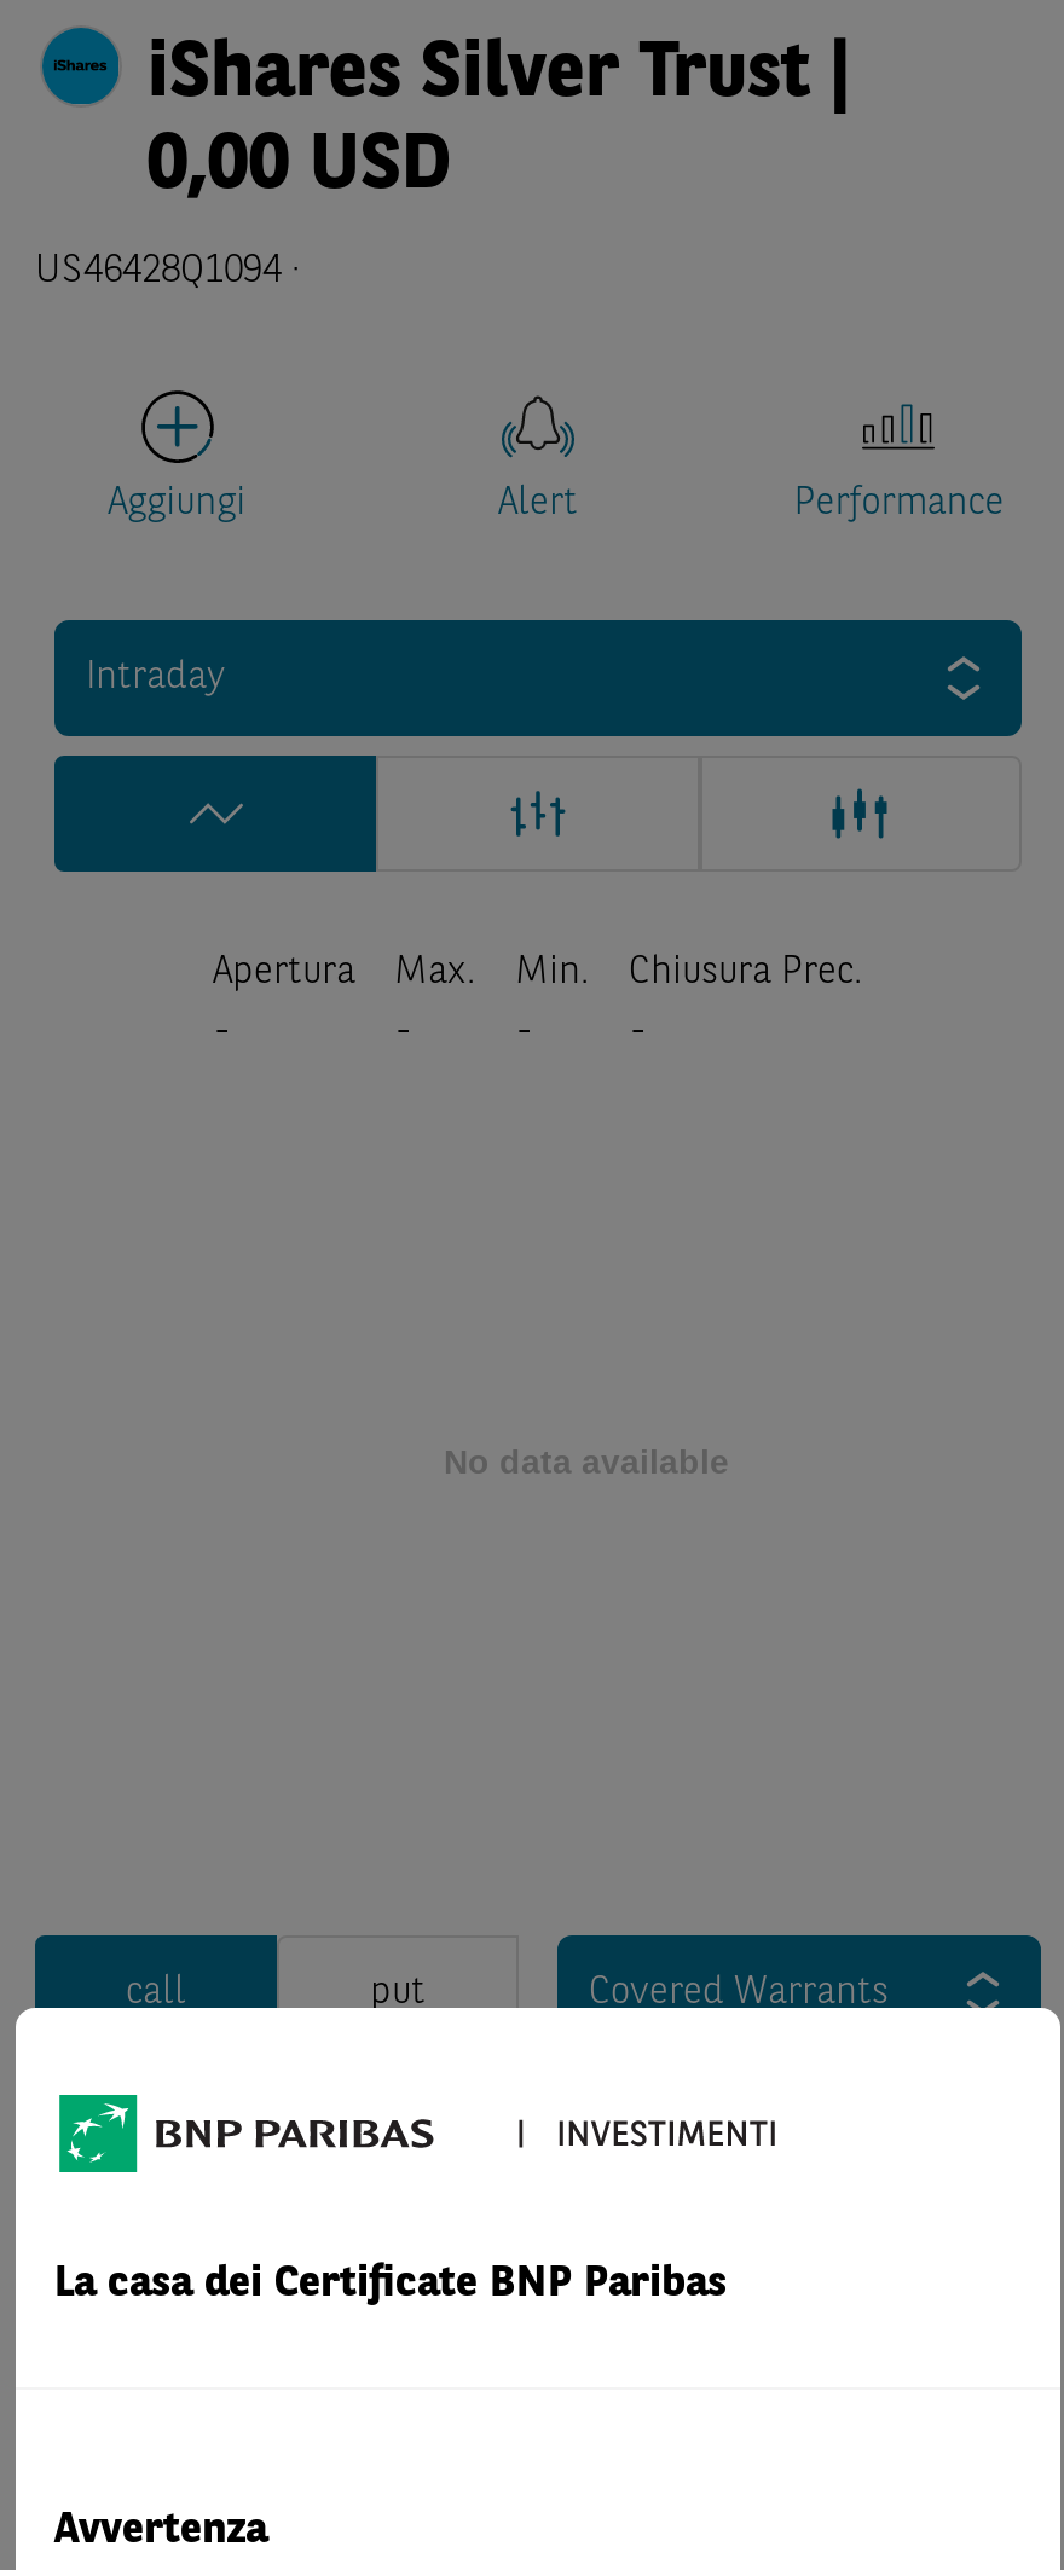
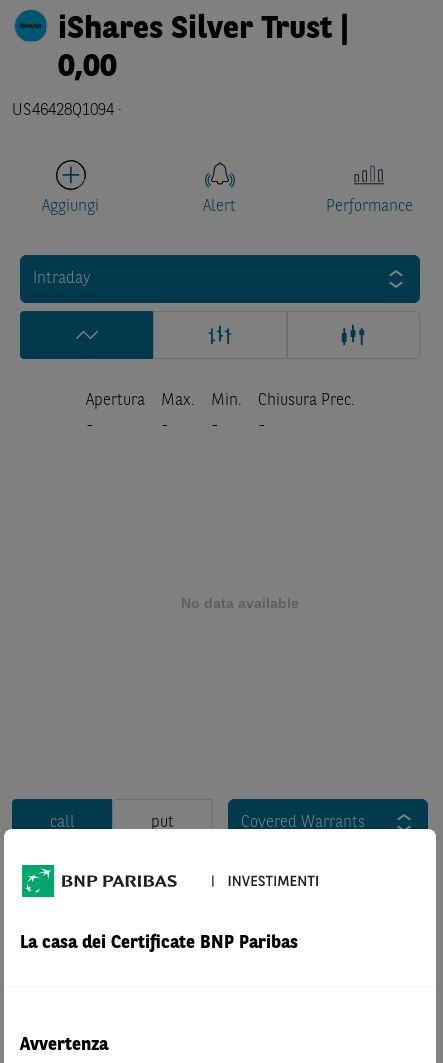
- 0,00 USD
+ 0,00
